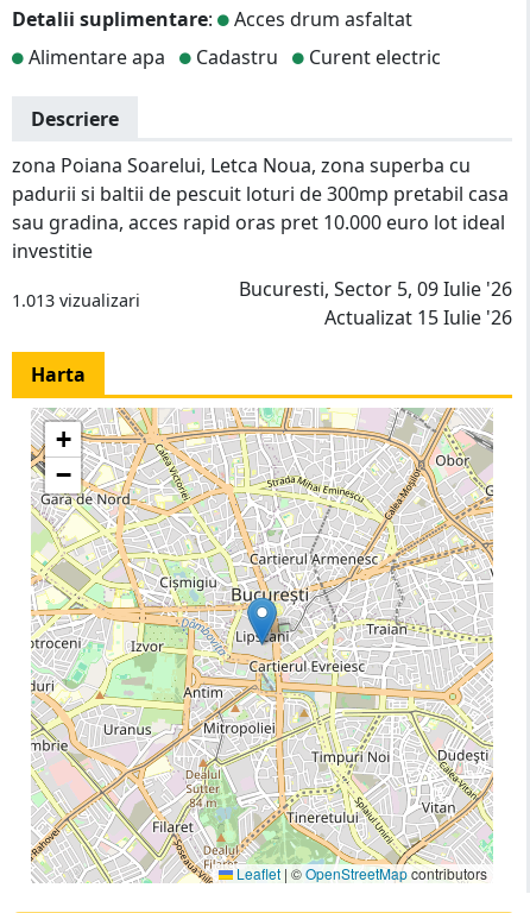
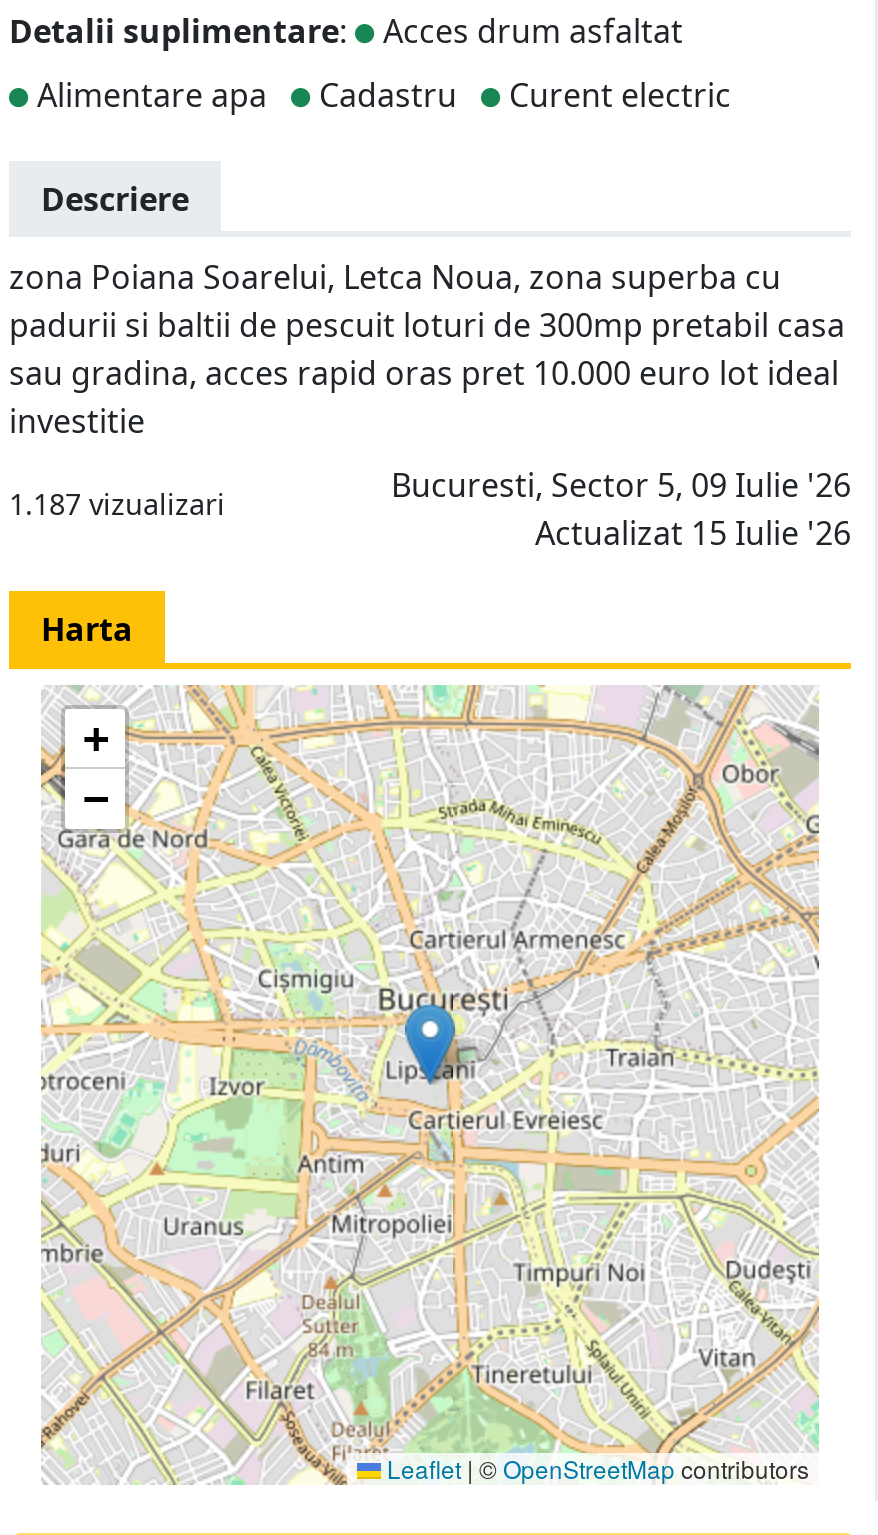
- 1.013 vizualizari
+ 1.187 vizualizari
